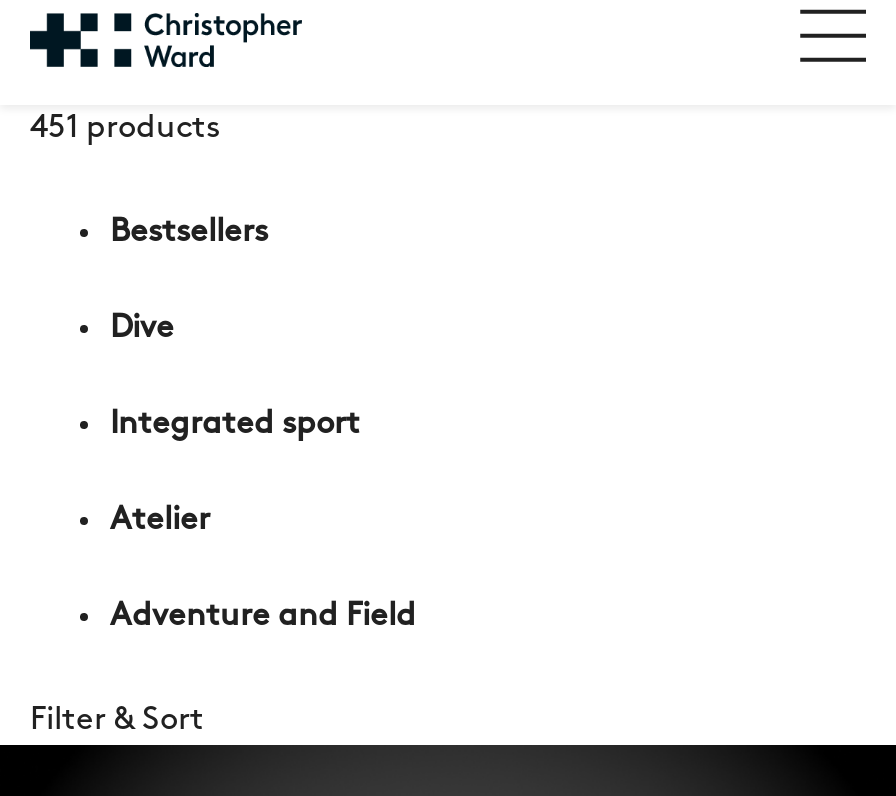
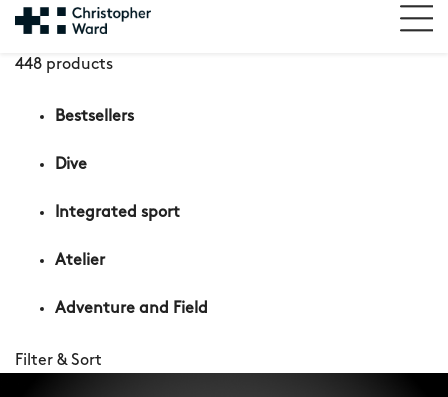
- 451 products
+ 448 products
